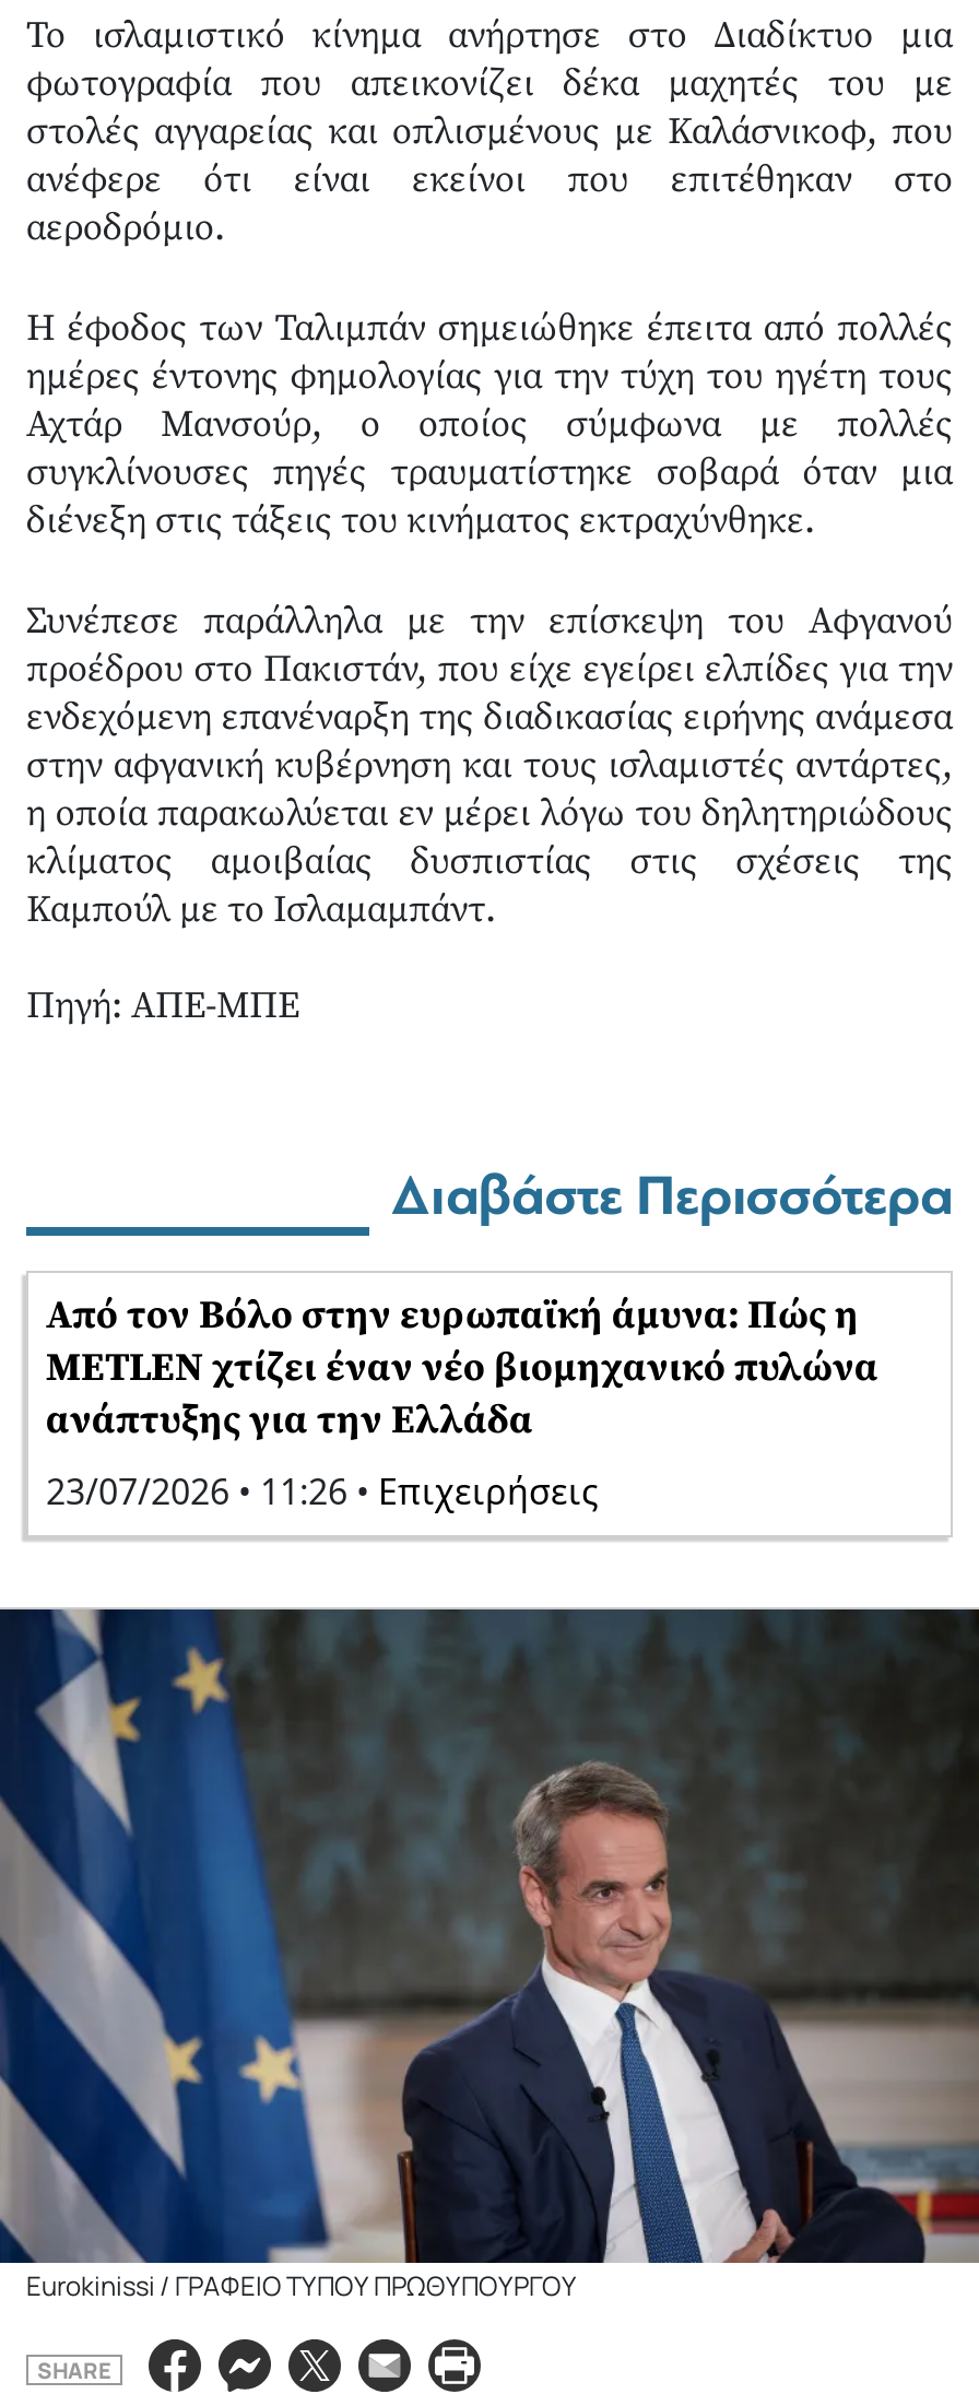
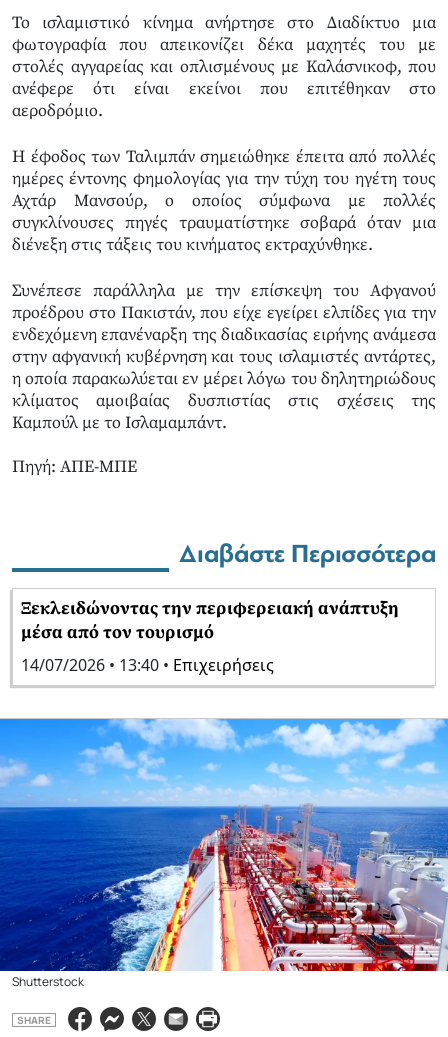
- Από τον Βόλο στην ευρωπαϊκή άμυνα: Πώς η
- METLEN χτίζει έναν νέο βιομηχανικό πυλώνα
- ανάπτυξης για την Ελλάδα
- 23/07/2026 • 11:26 • Επιχειρήσεις
+ Ξεκλειδώνοντας την περιφερειακή ανάπτυξη
+ μέσα από τον τουρισμό
+ 14/07/2026 • 13:40 • Επιχειρήσεις

- [image]
- Eurokinissi / ΓΡΑΦΕΙΟ ΤΥΠΟΥ ΠΡΩΘΥΠΟΥΡΓΟΥ
+ [image]
+ Shutterstock
